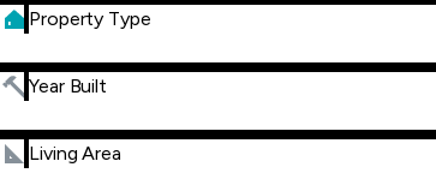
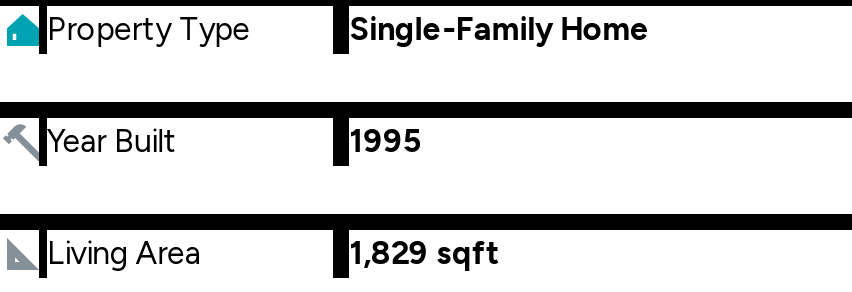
+ Single-Family Home

+ 1995

+ 1,829 sqft
